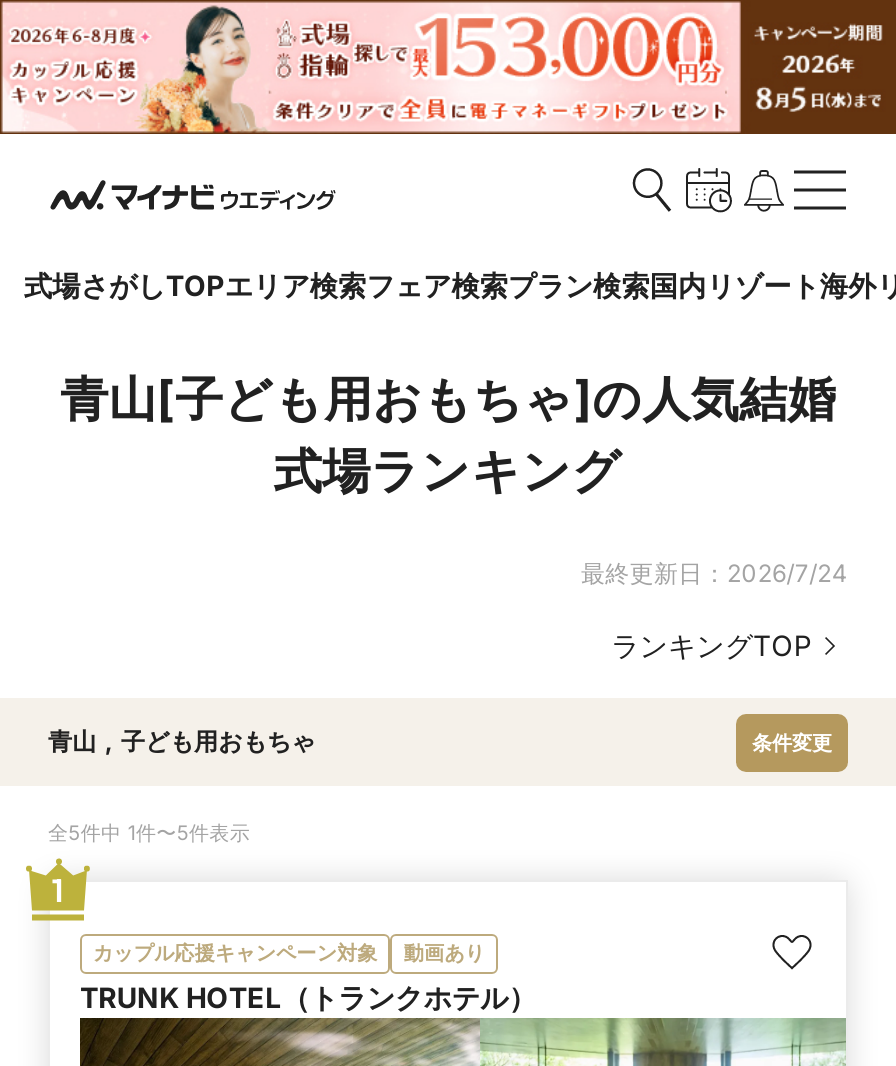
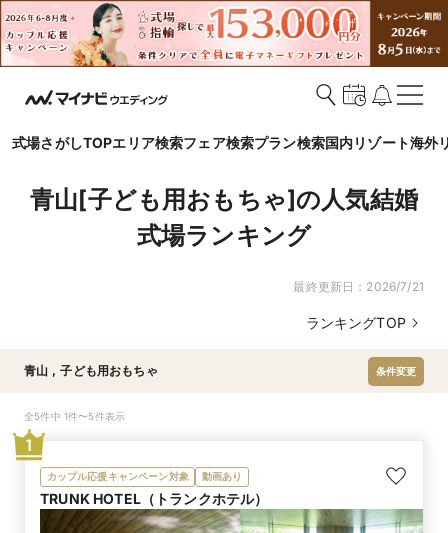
- 最終更新日：2026/7/24
+ 最終更新日：2026/7/21
